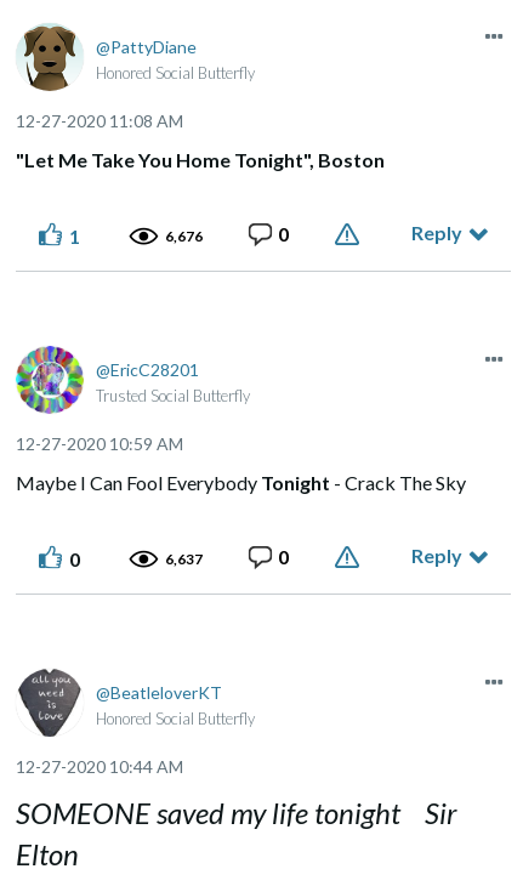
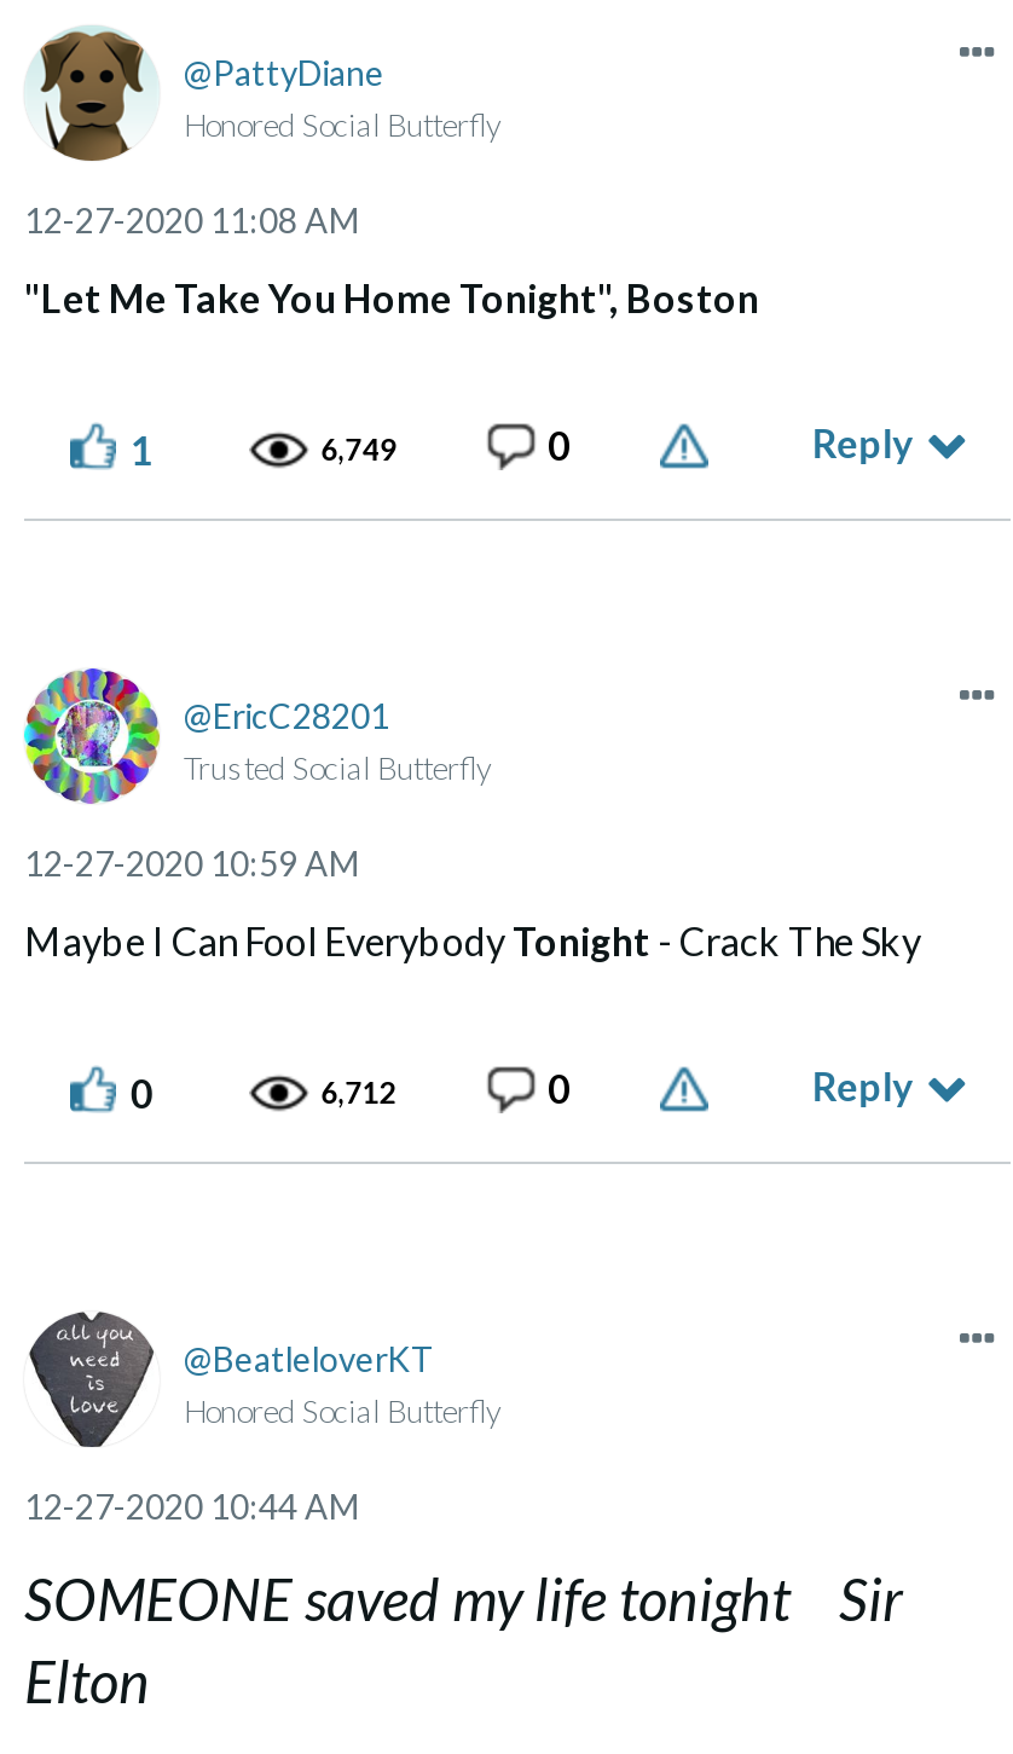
- 6,676
+ 6,749

- 6,637
+ 6,712
